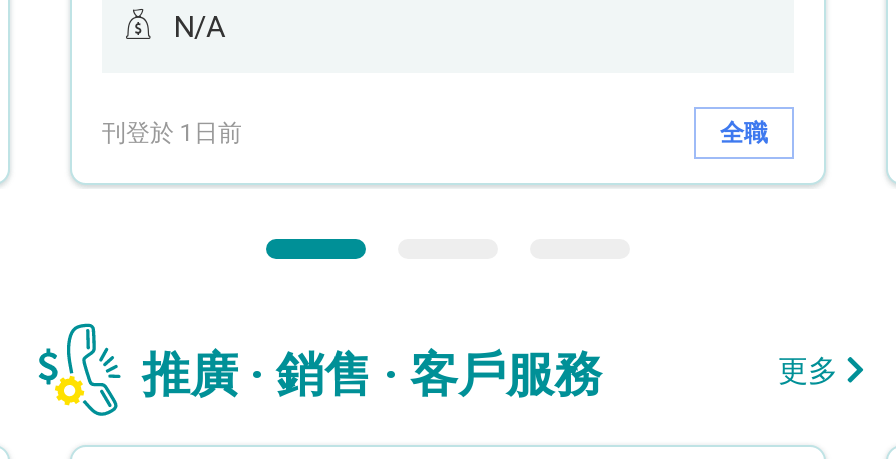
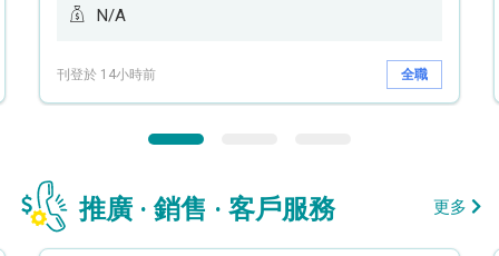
- 刊登於 1日前
+ 刊登於 14小時前
